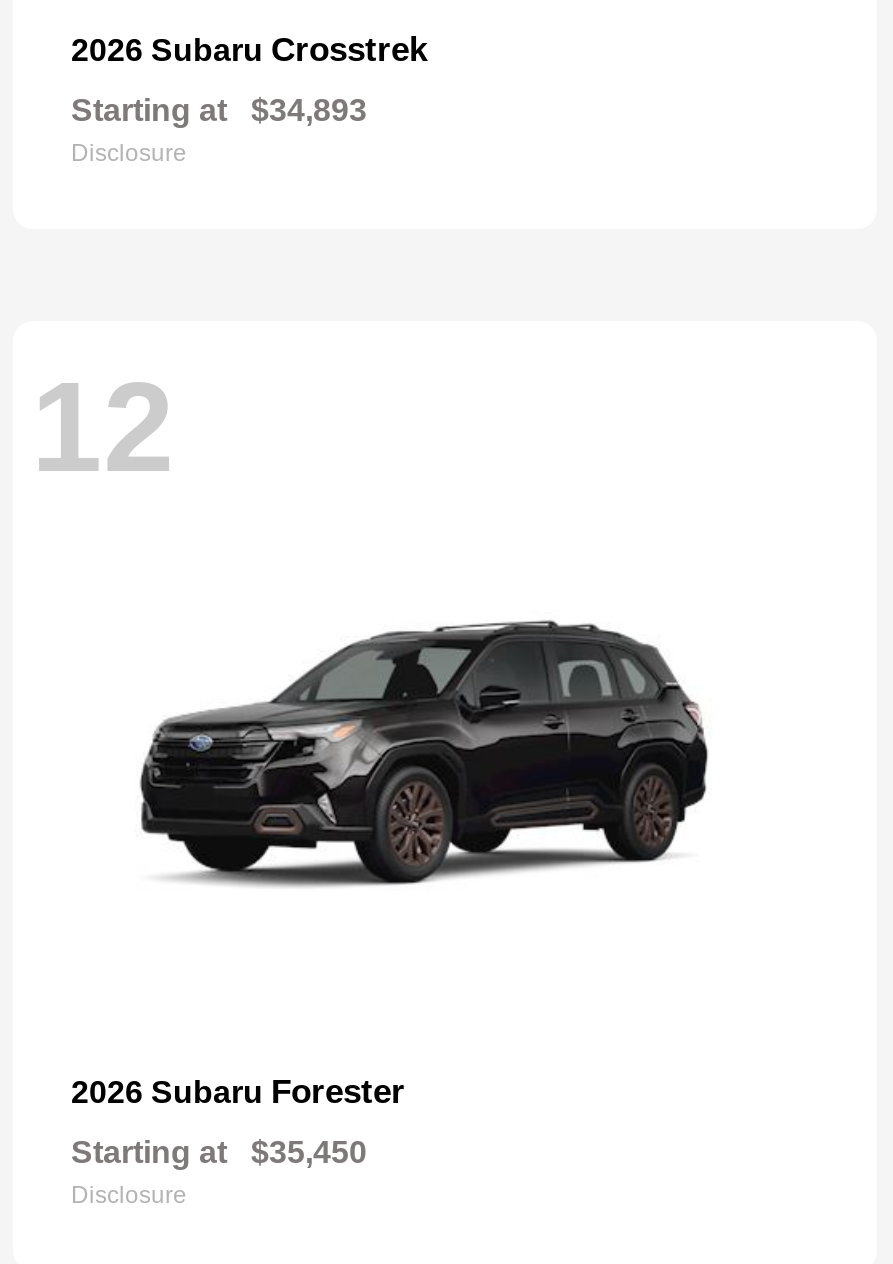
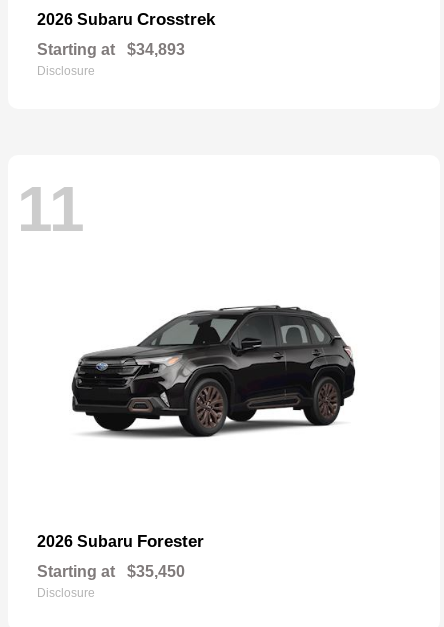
- 12
+ 11
